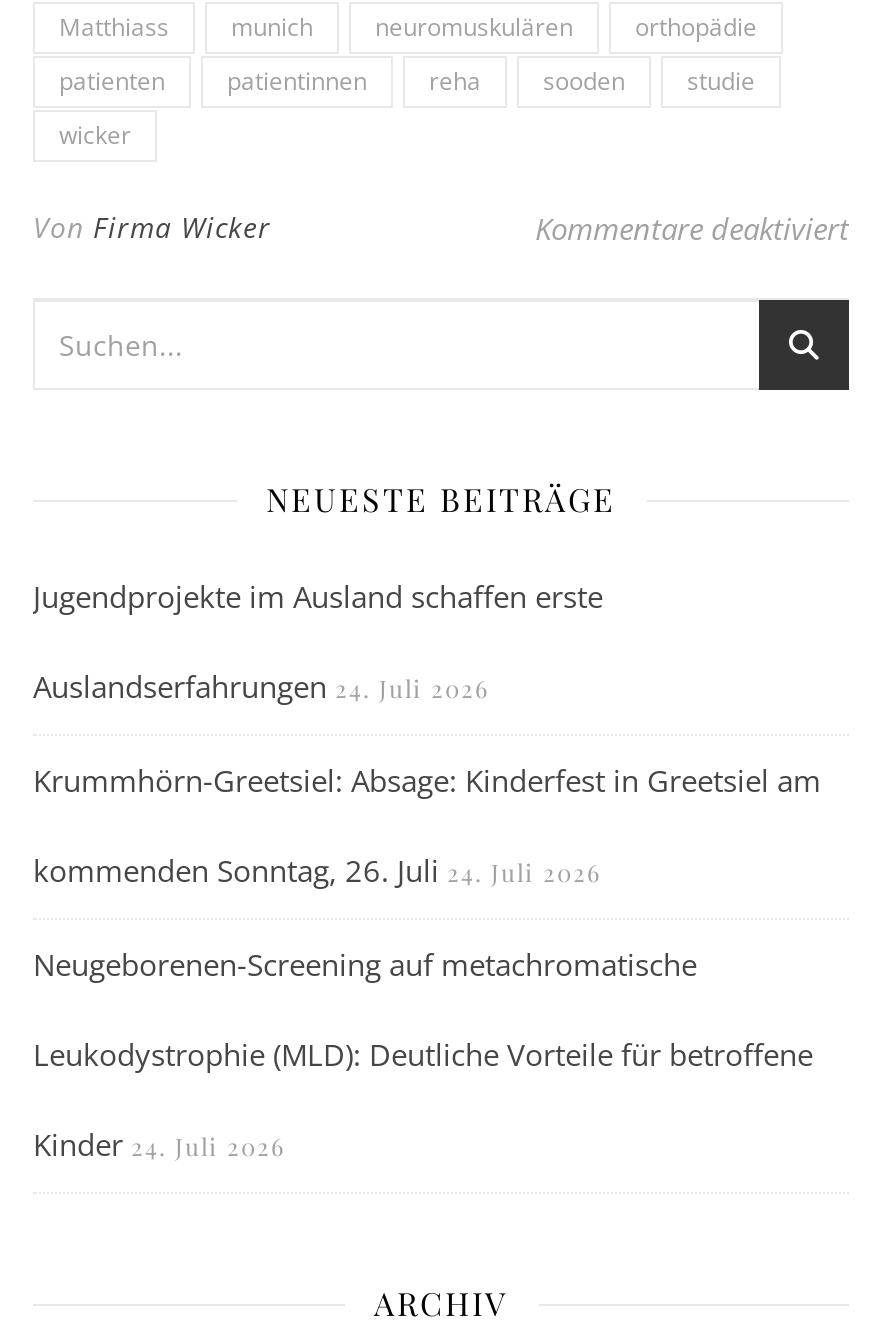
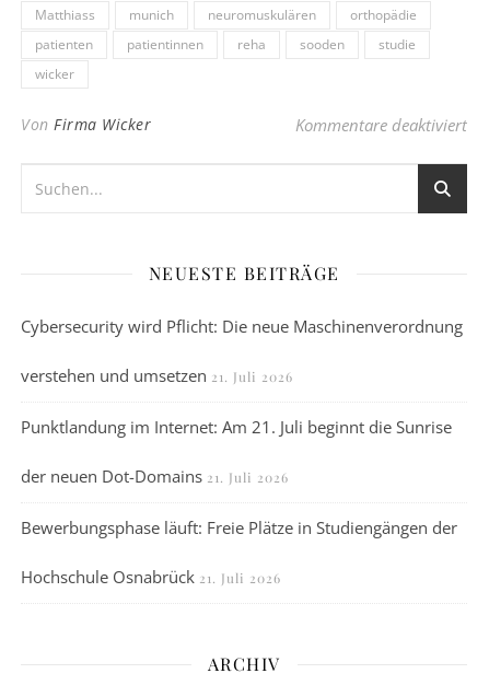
- Jugendprojekte im Ausland schaffen erste
- Auslandserfahrungen 24. Juli 2026
- Krummhörn-Greetsiel: Absage: Kinderfest in Greetsiel am
- kommenden Sonntag, 26. Juli 24. Juli 2026
- Neugeborenen-Screening auf metachromatische
- Leukodystrophie (MLD): Deutliche Vorteile für betroffene
- Kinder 24. Juli 2026
+ Cybersecurity wird Pflicht: Die neue Maschinenverordnung
+ verstehen und umsetzen 21. Juli 2026
+ Punktlandung im Internet: Am 21. Juli beginnt die Sunrise
+ der neuen Dot-Domains 21. Juli 2026
+ Bewerbungsphase läuft: Freie Plätze in Studiengängen der
+ Hochschule Osnabrück 21. Juli 2026
